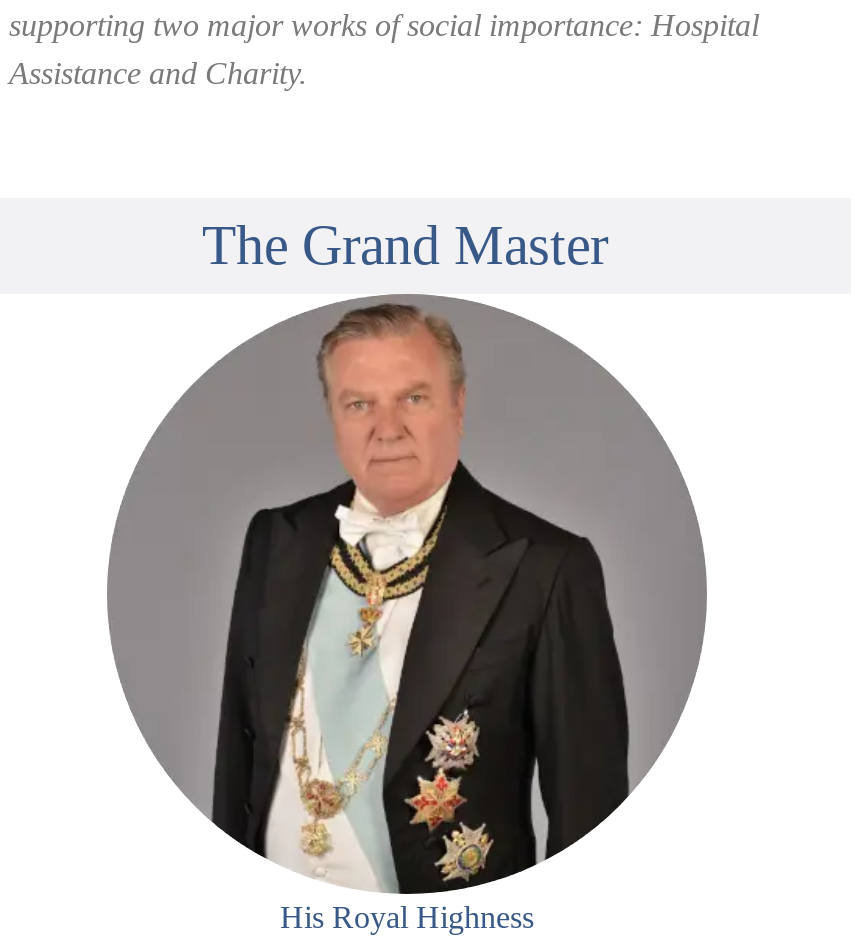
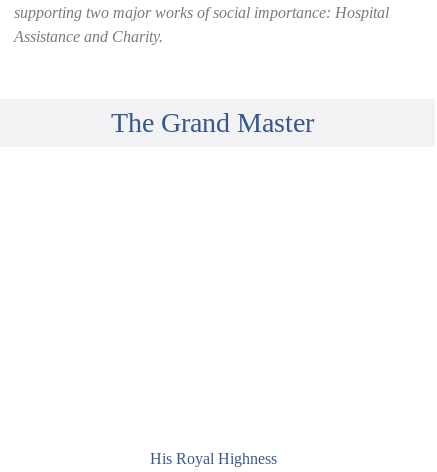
- [image]
